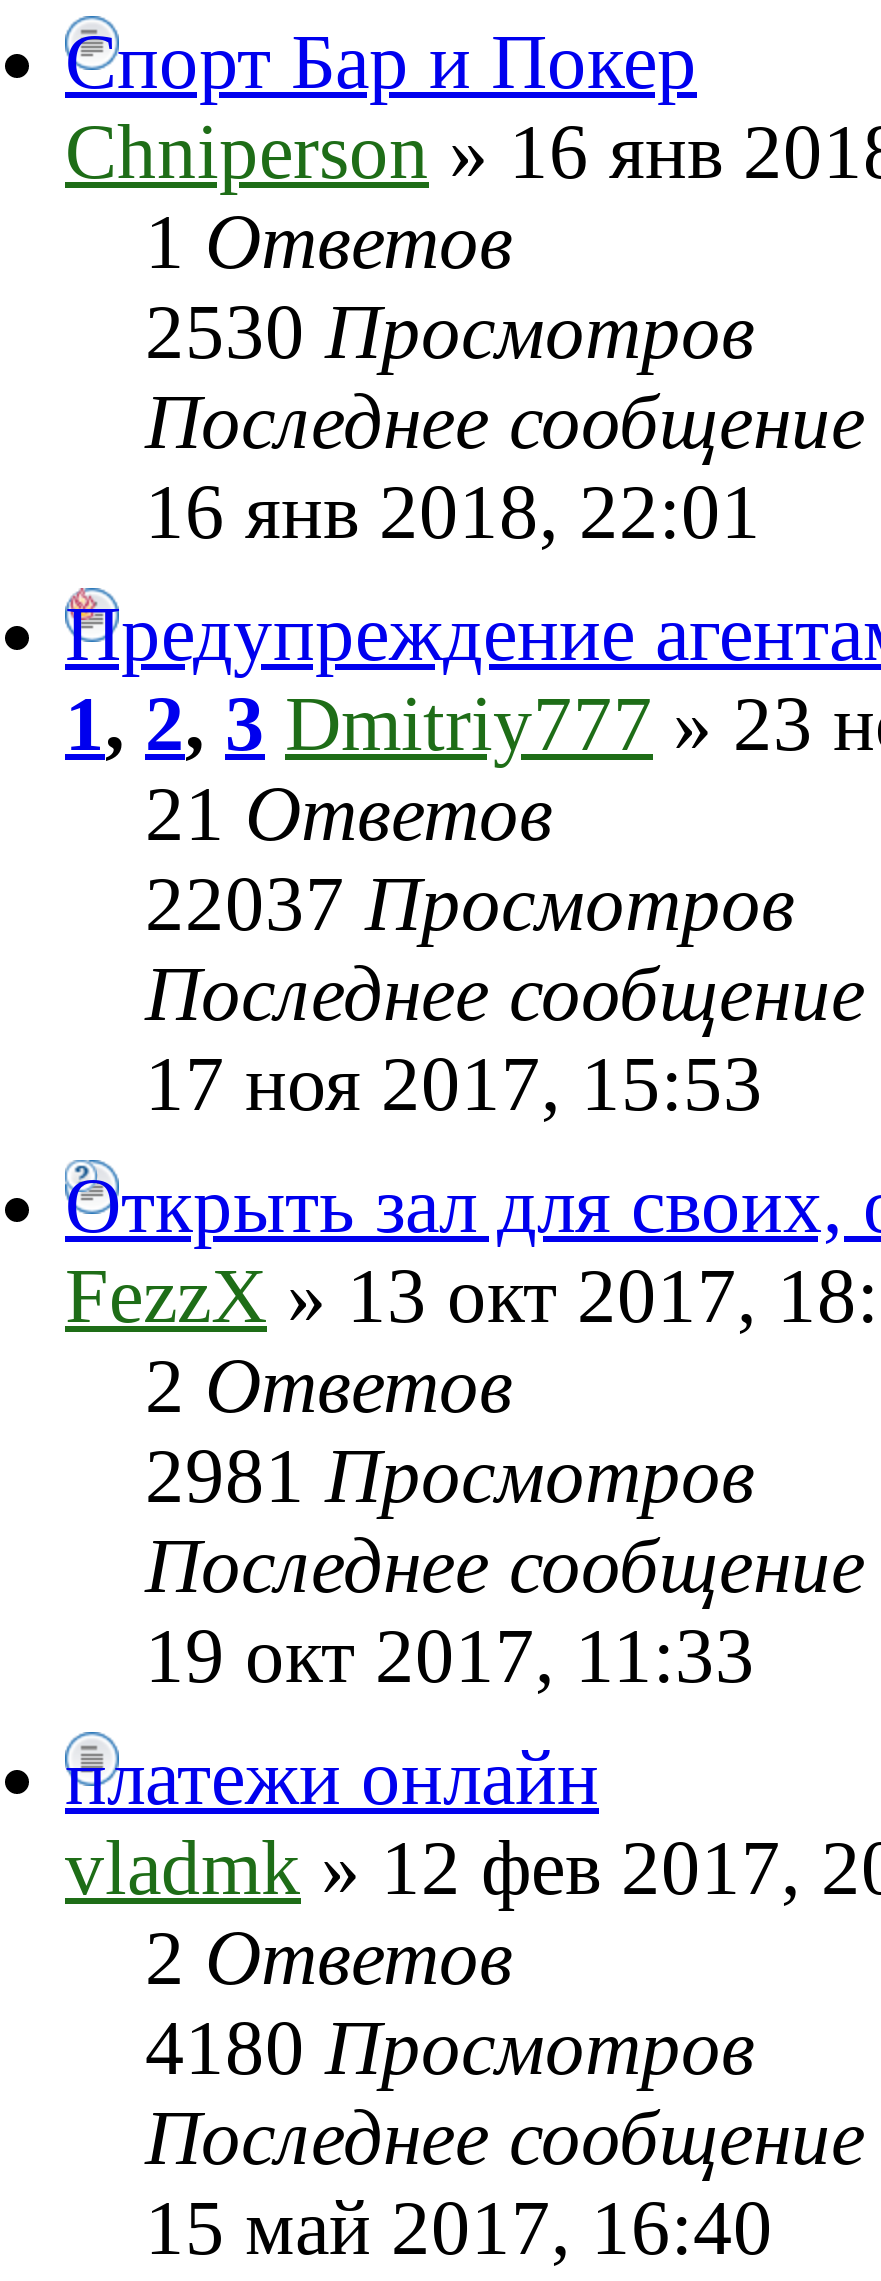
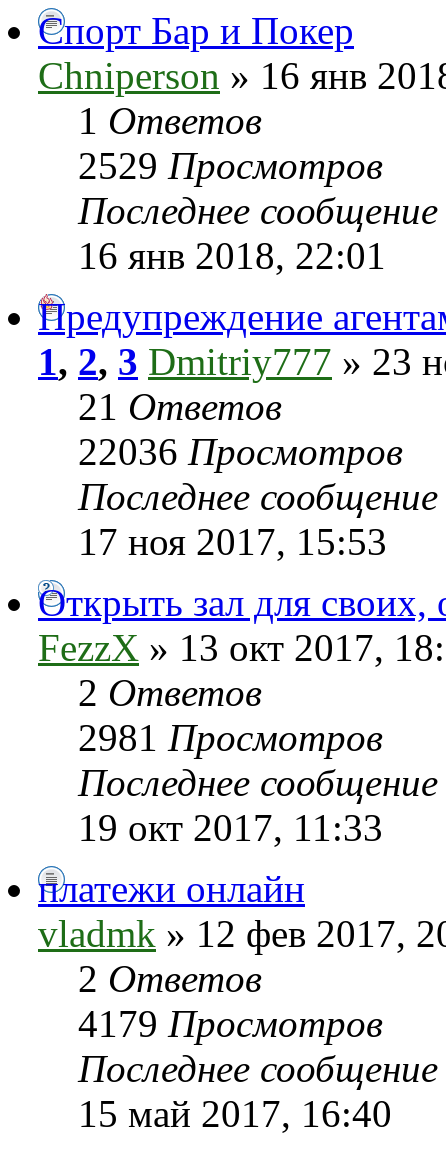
- 2530 Просмотров
+ 2529 Просмотров

- 22037 Просмотров
+ 22036 Просмотров

- 4180 Просмотров
+ 4179 Просмотров
